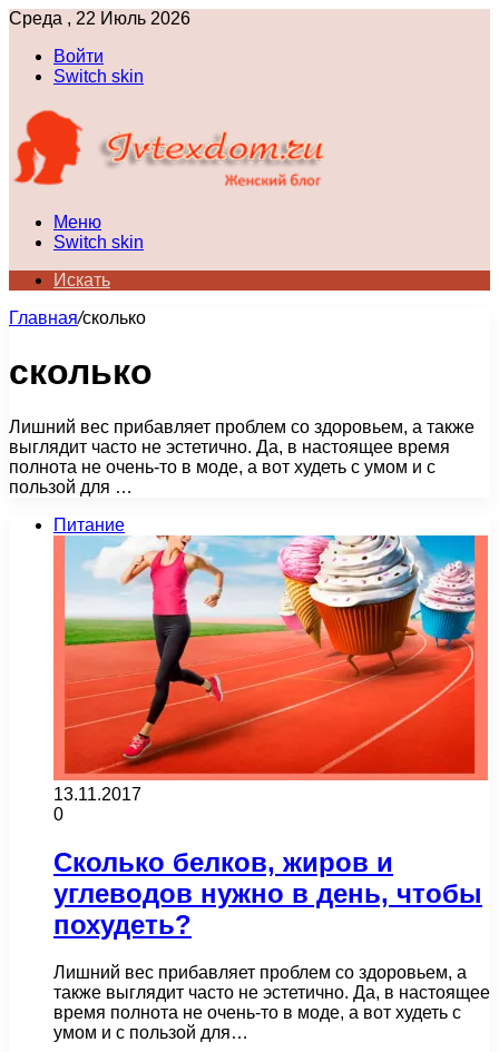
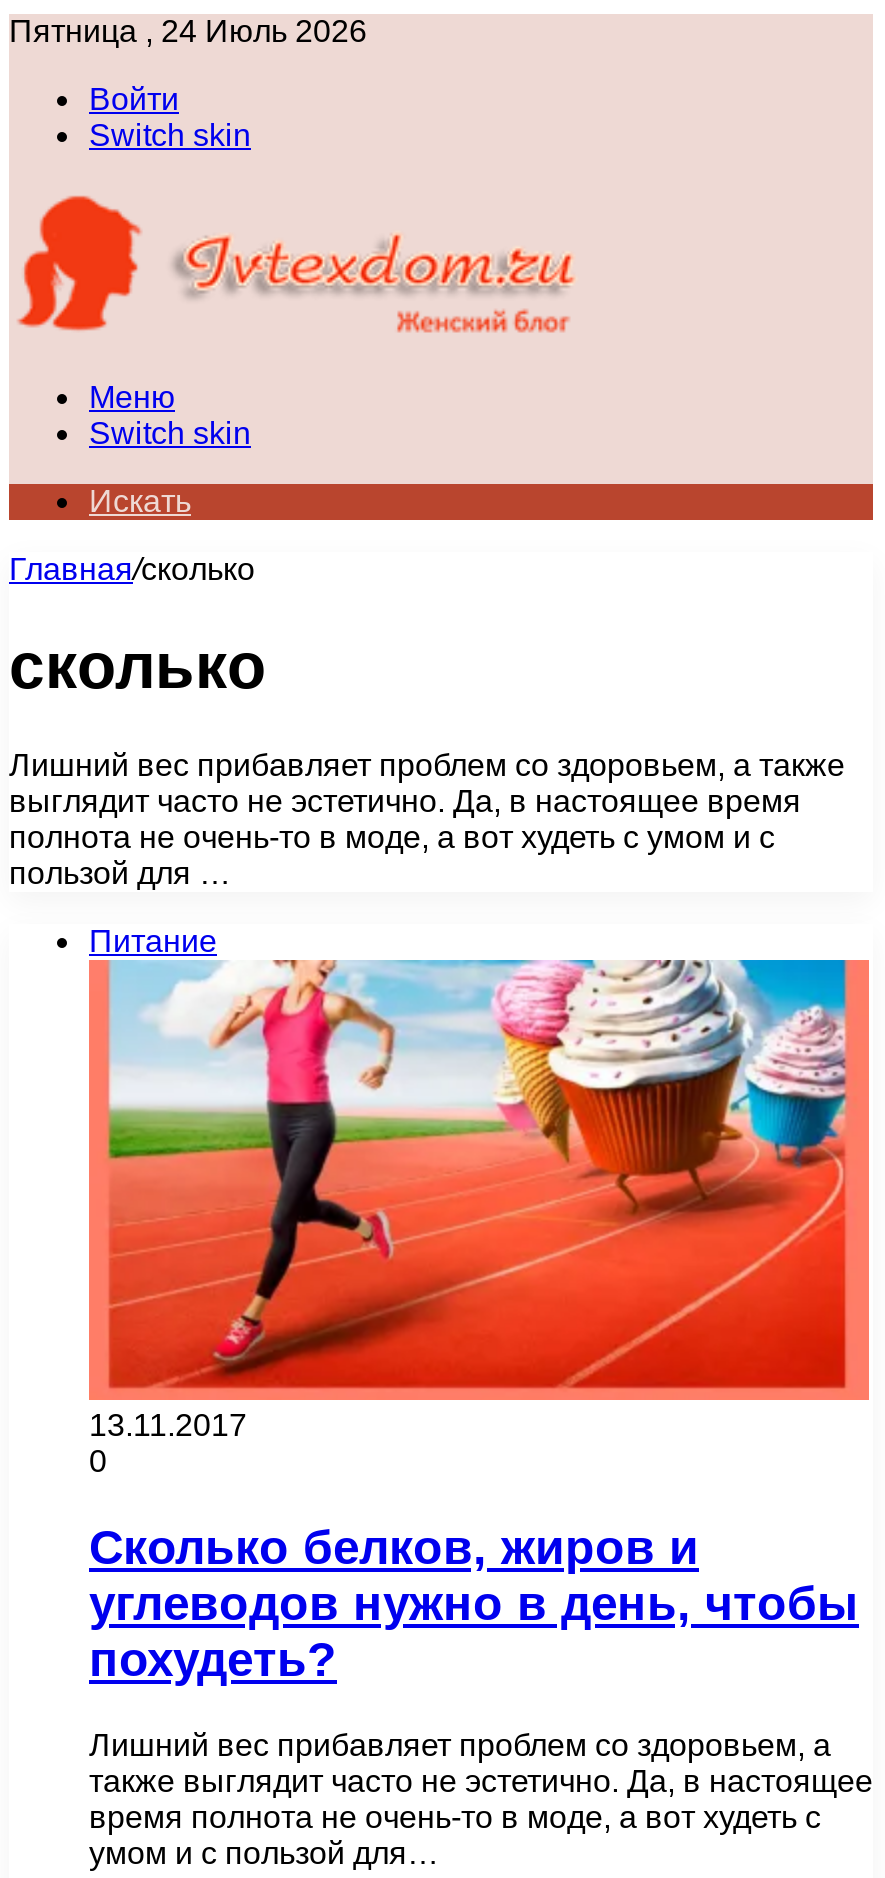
- Среда , 22 Июль 2026
+ Пятница , 24 Июль 2026
